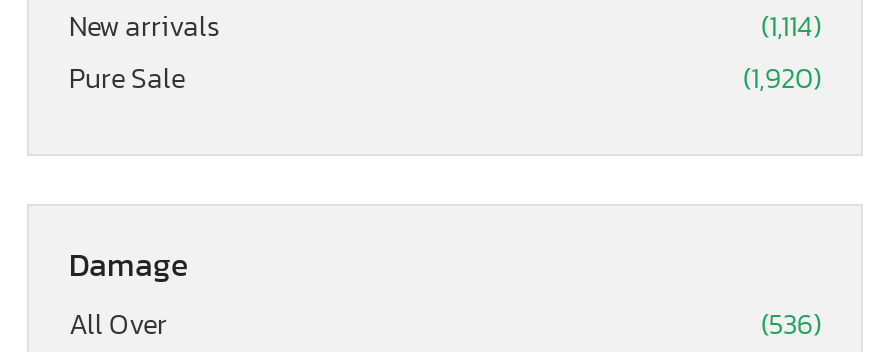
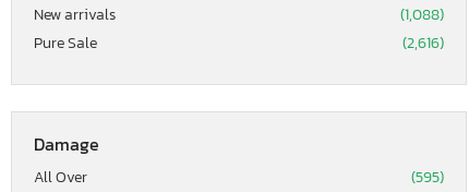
- (1,114)
+ (1,088)

- (1,920)
+ (2,616)

- (536)
+ (595)
